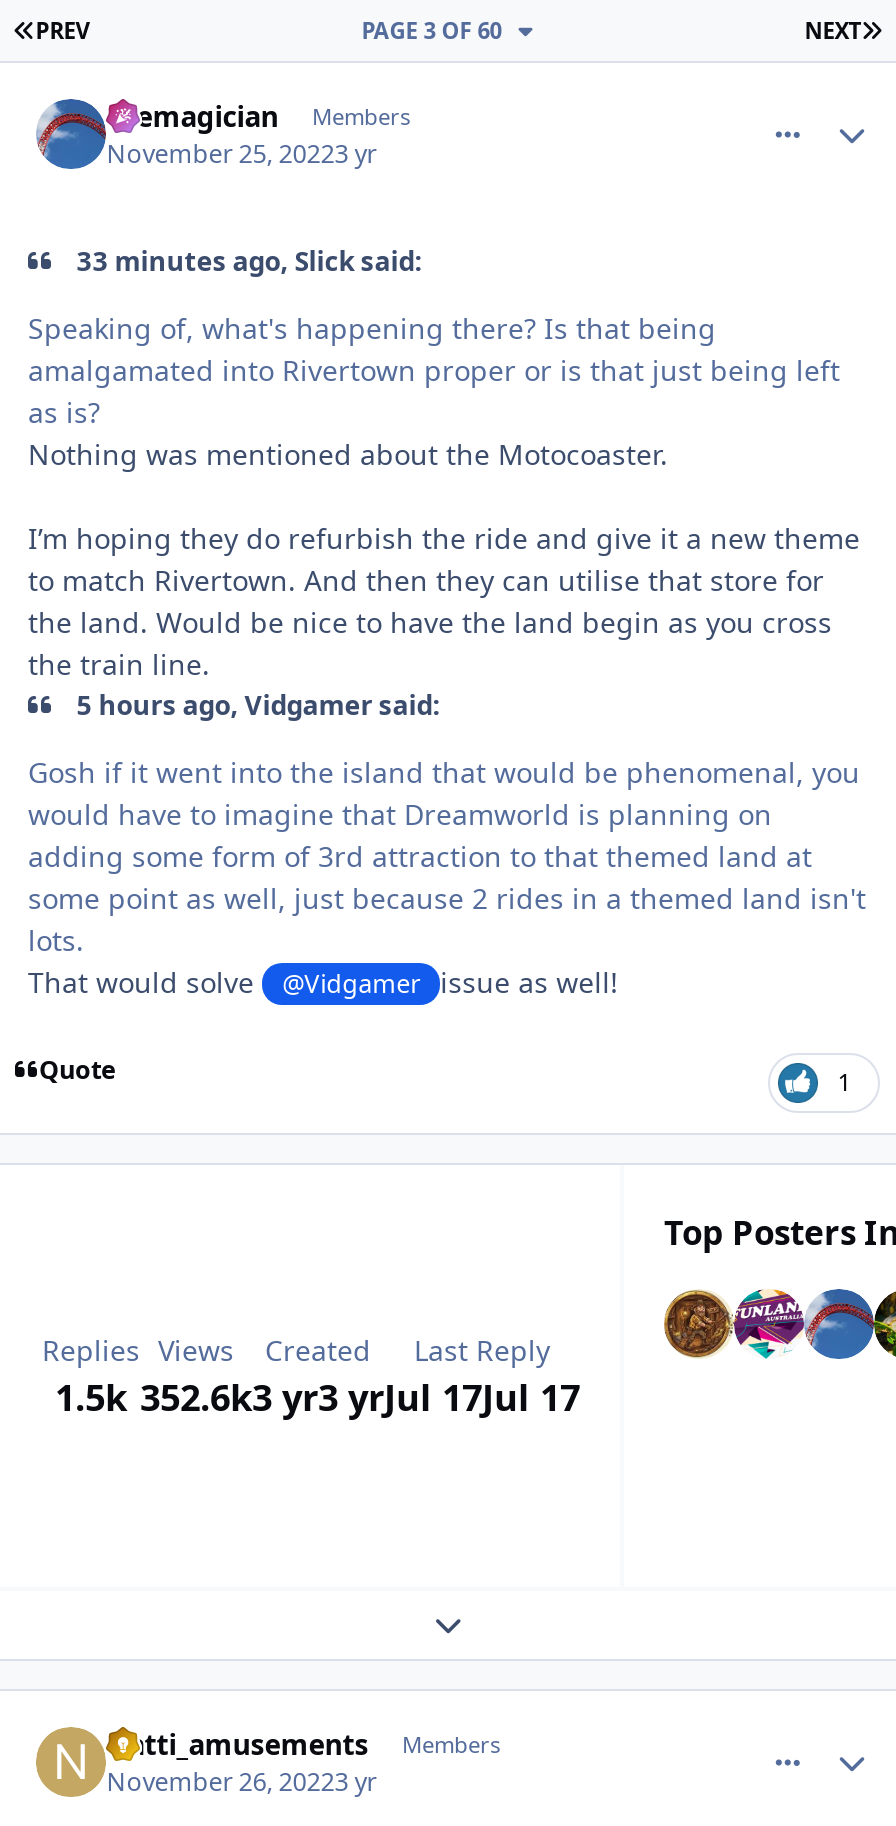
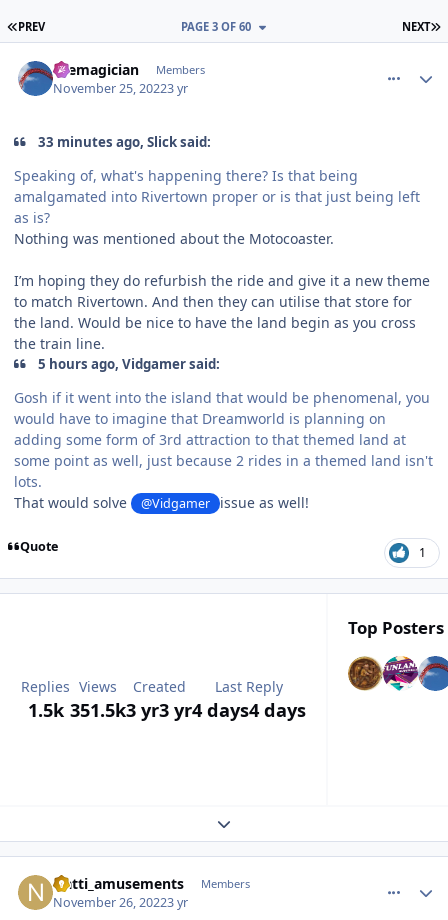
- [image]
+ [image]

- 352.6k
+ 351.5k

- Jul 17Jul 17
+ 4 days4 days
